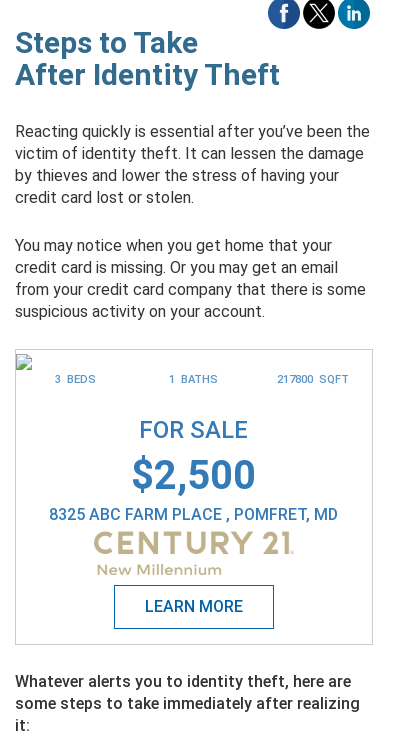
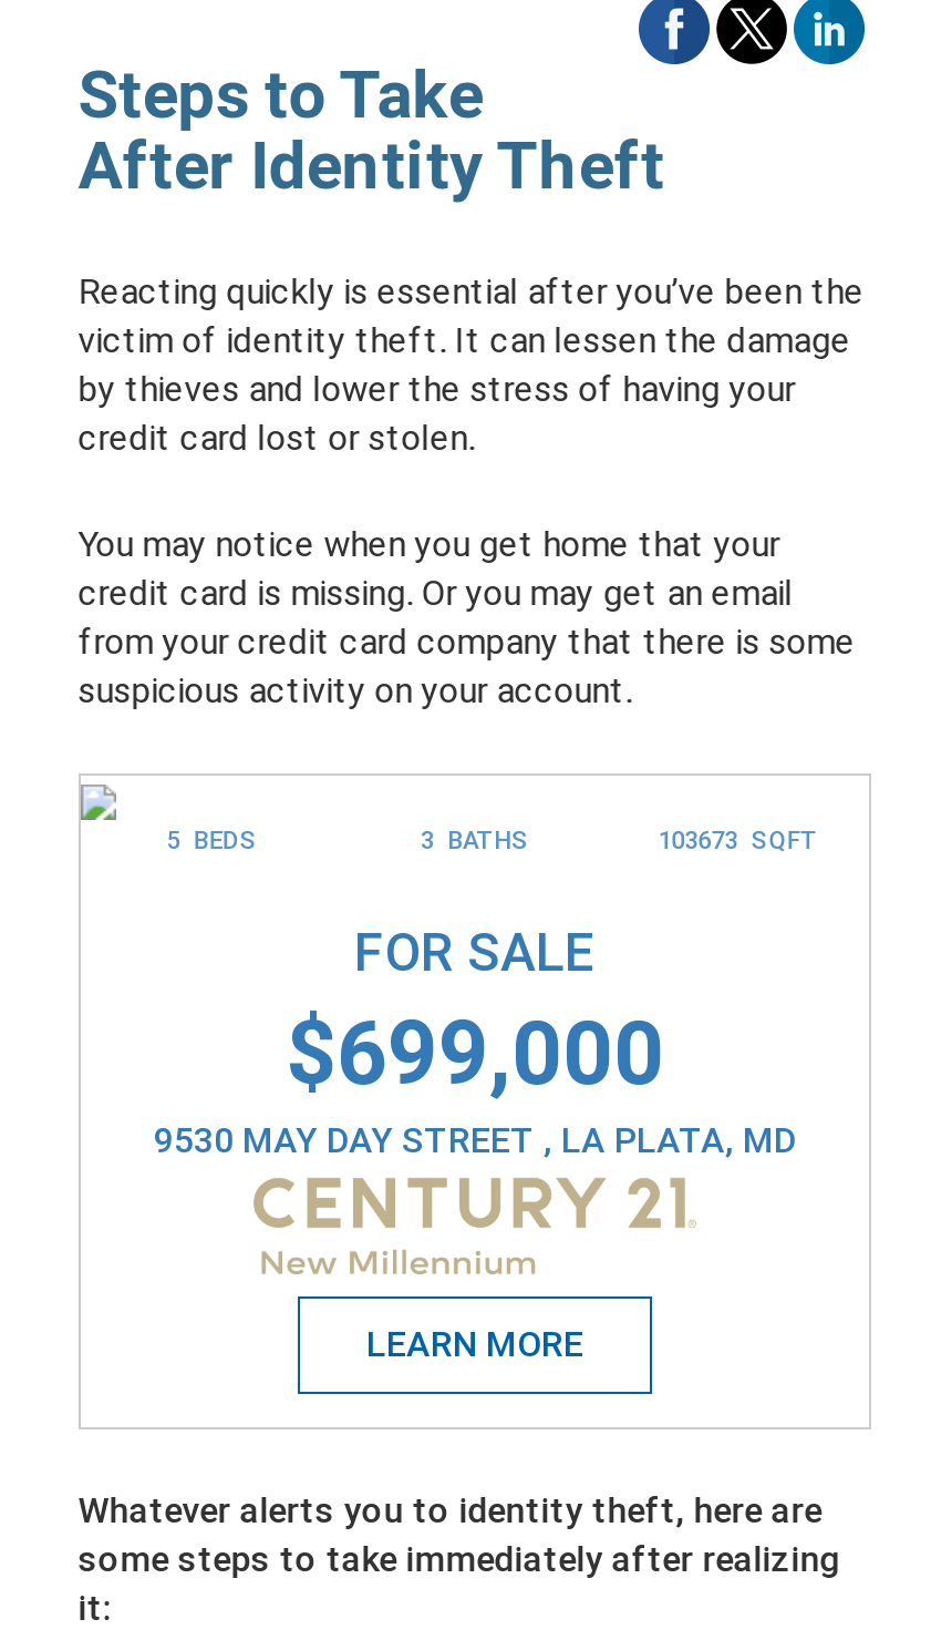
- 3 BEDS
+ 5 BEDS

- 1 BATHS
+ 3 BATHS

- 217800 SQFT
+ 103673 SQFT

- $2,500
- 8325 ABC FARM PLACE , POMFRET, MD
+ $699,000
+ 9530 MAY DAY STREET , LA PLATA, MD
